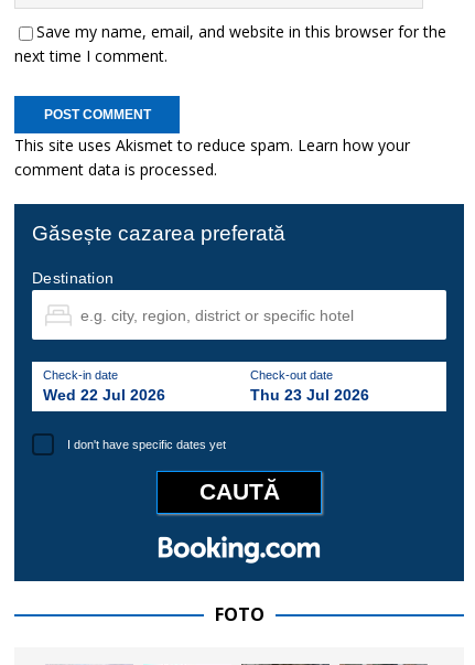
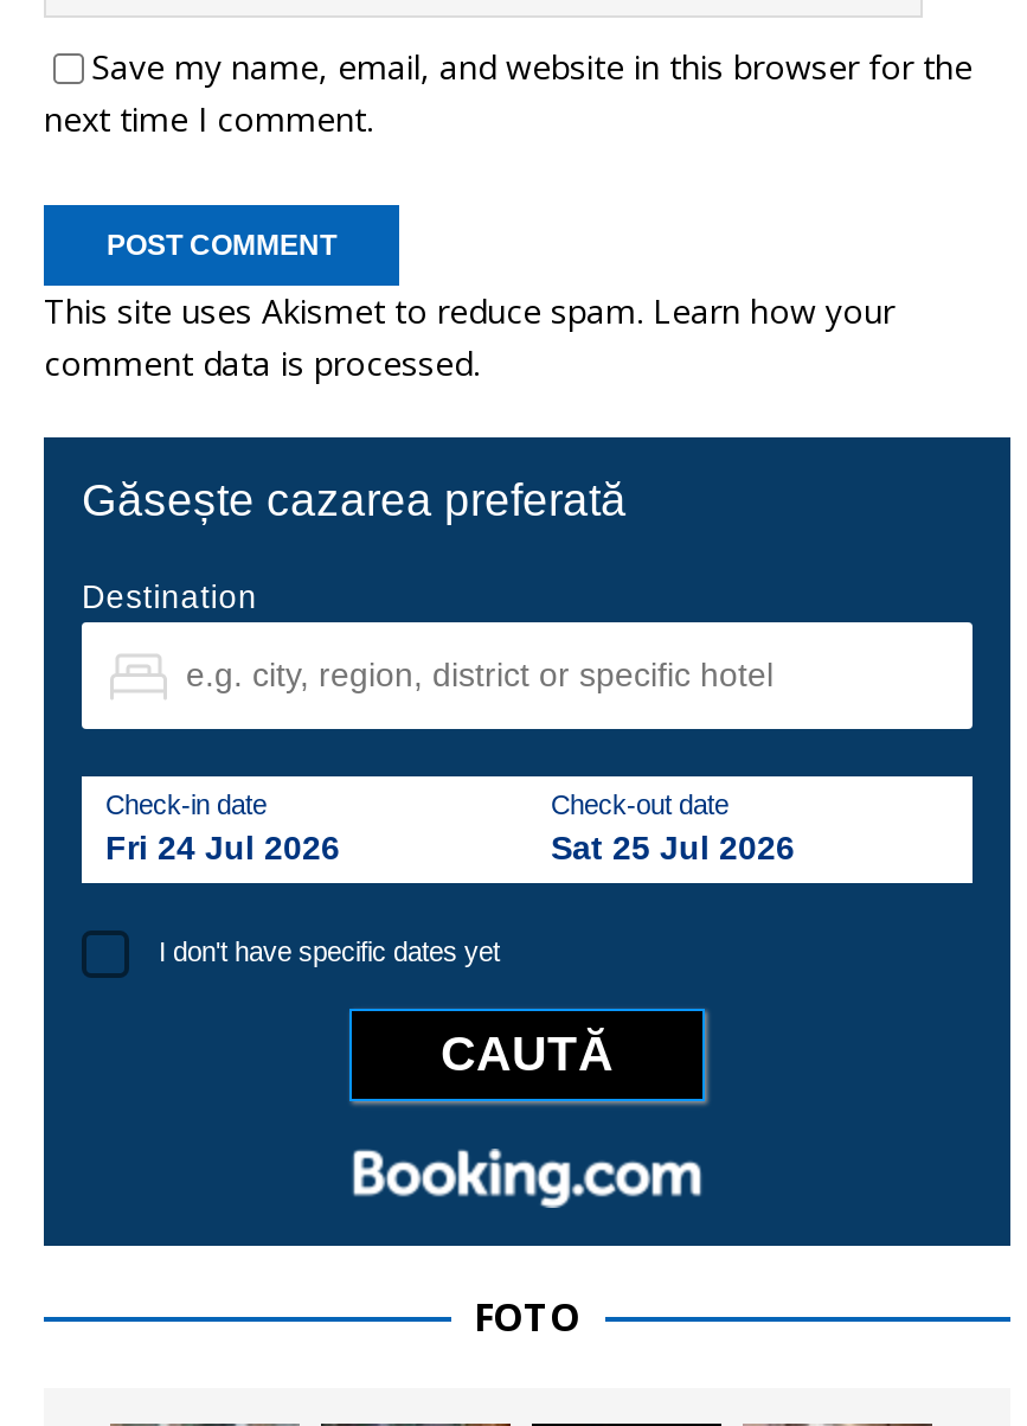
- Wed 22 Jul 2026
+ Fri 24 Jul 2026

- Thu 23 Jul 2026
+ Sat 25 Jul 2026
